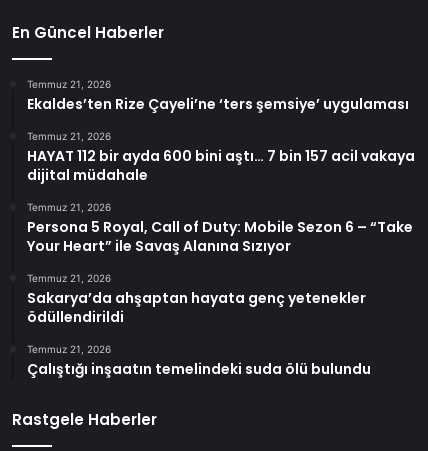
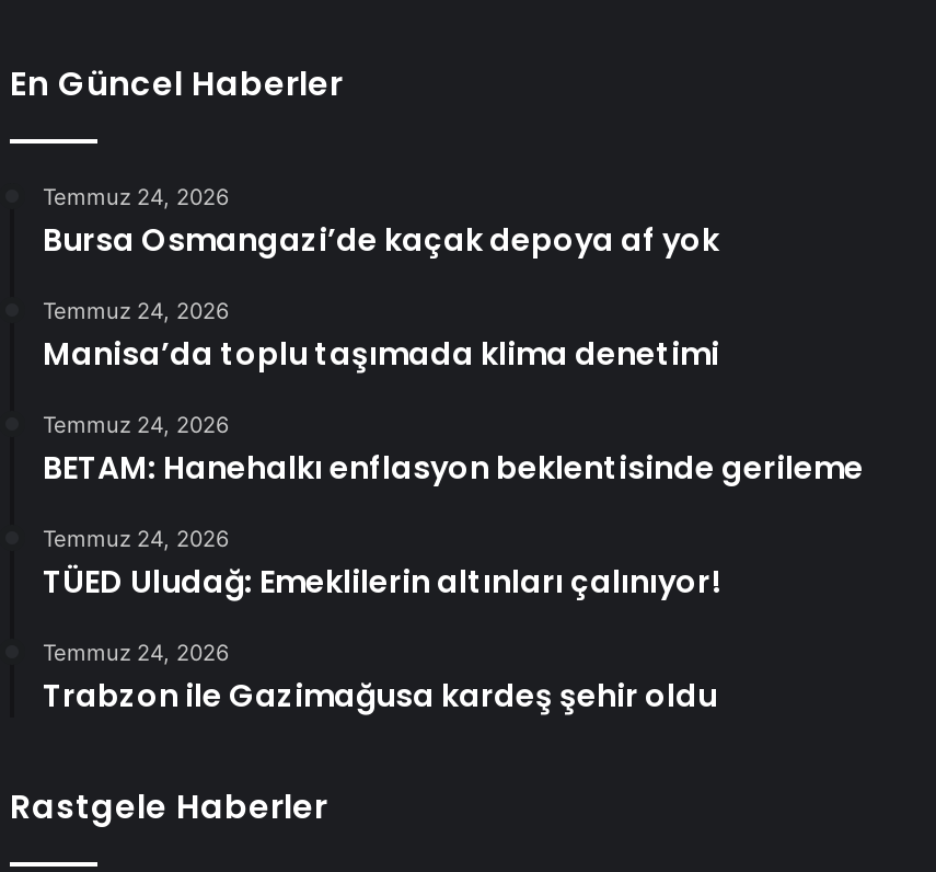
- Temmuz 21, 2026
- Ekaldes’ten Rize Çayeli’ne ‘ters şemsiye’ uygulaması
+ Temmuz 24, 2026
+ Bursa Osmangazi’de kaçak depoya af yok

- Temmuz 21, 2026
- HAYAT 112 bir ayda 600 bini aştı… 7 bin 157 acil vakaya
- dijital müdahale
+ Temmuz 24, 2026
+ Manisa’da toplu taşımada klima denetimi

- Temmuz 21, 2026
- Persona 5 Royal, Call of Duty: Mobile Sezon 6 – “Take
- Your Heart” ile Savaş Alanına Sızıyor
+ Temmuz 24, 2026
+ BETAM: Hanehalkı enflasyon beklentisinde gerileme

- Temmuz 21, 2026
- Sakarya’da ahşaptan hayata genç yetenekler
- ödüllendirildi
+ Temmuz 24, 2026
+ TÜED Uludağ: Emeklilerin altınları çalınıyor!

- Temmuz 21, 2026
- Çalıştığı inşaatın temelindeki suda ölü bulundu
+ Temmuz 24, 2026
+ Trabzon ile Gazimağusa kardeş şehir oldu
